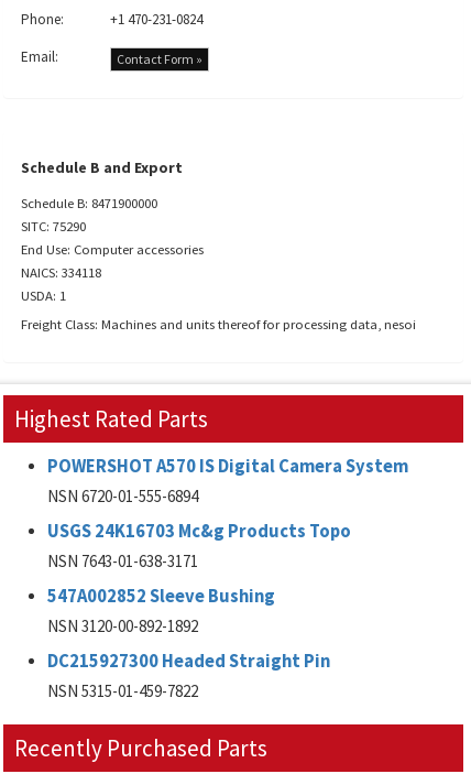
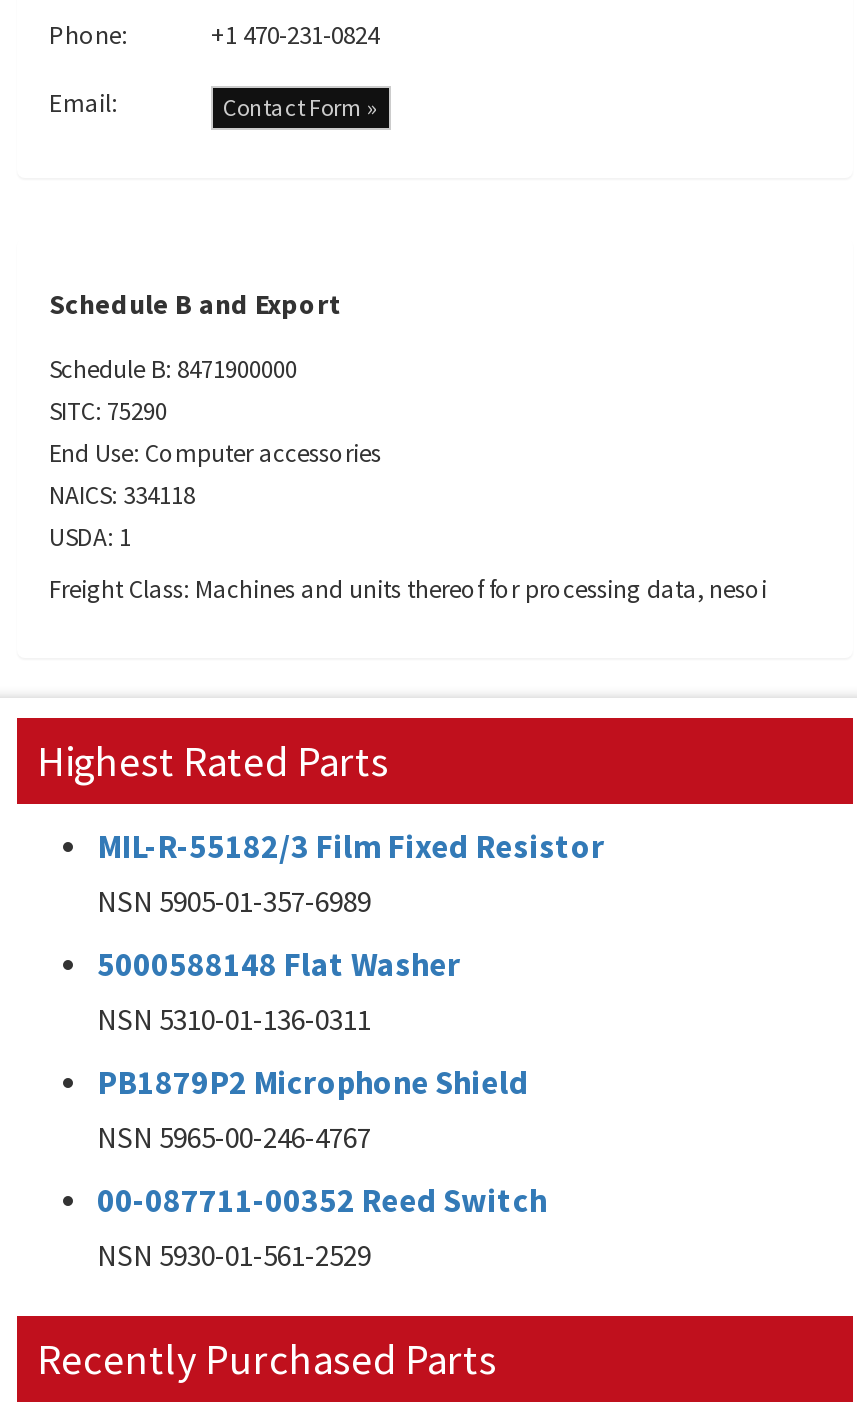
- POWERSHOT A570 IS Digital Camera System
- NSN 6720-01-555-6894
+ MIL-R-55182/3 Film Fixed Resistor
+ NSN 5905-01-357-6989

- USGS 24K16703 Mc&g Products Topo
- NSN 7643-01-638-3171
+ 5000588148 Flat Washer
+ NSN 5310-01-136-0311

- 547A002852 Sleeve Bushing
- NSN 3120-00-892-1892
+ PB1879P2 Microphone Shield
+ NSN 5965-00-246-4767

- DC215927300 Headed Straight Pin
- NSN 5315-01-459-7822
+ 00-087711-00352 Reed Switch
+ NSN 5930-01-561-2529
